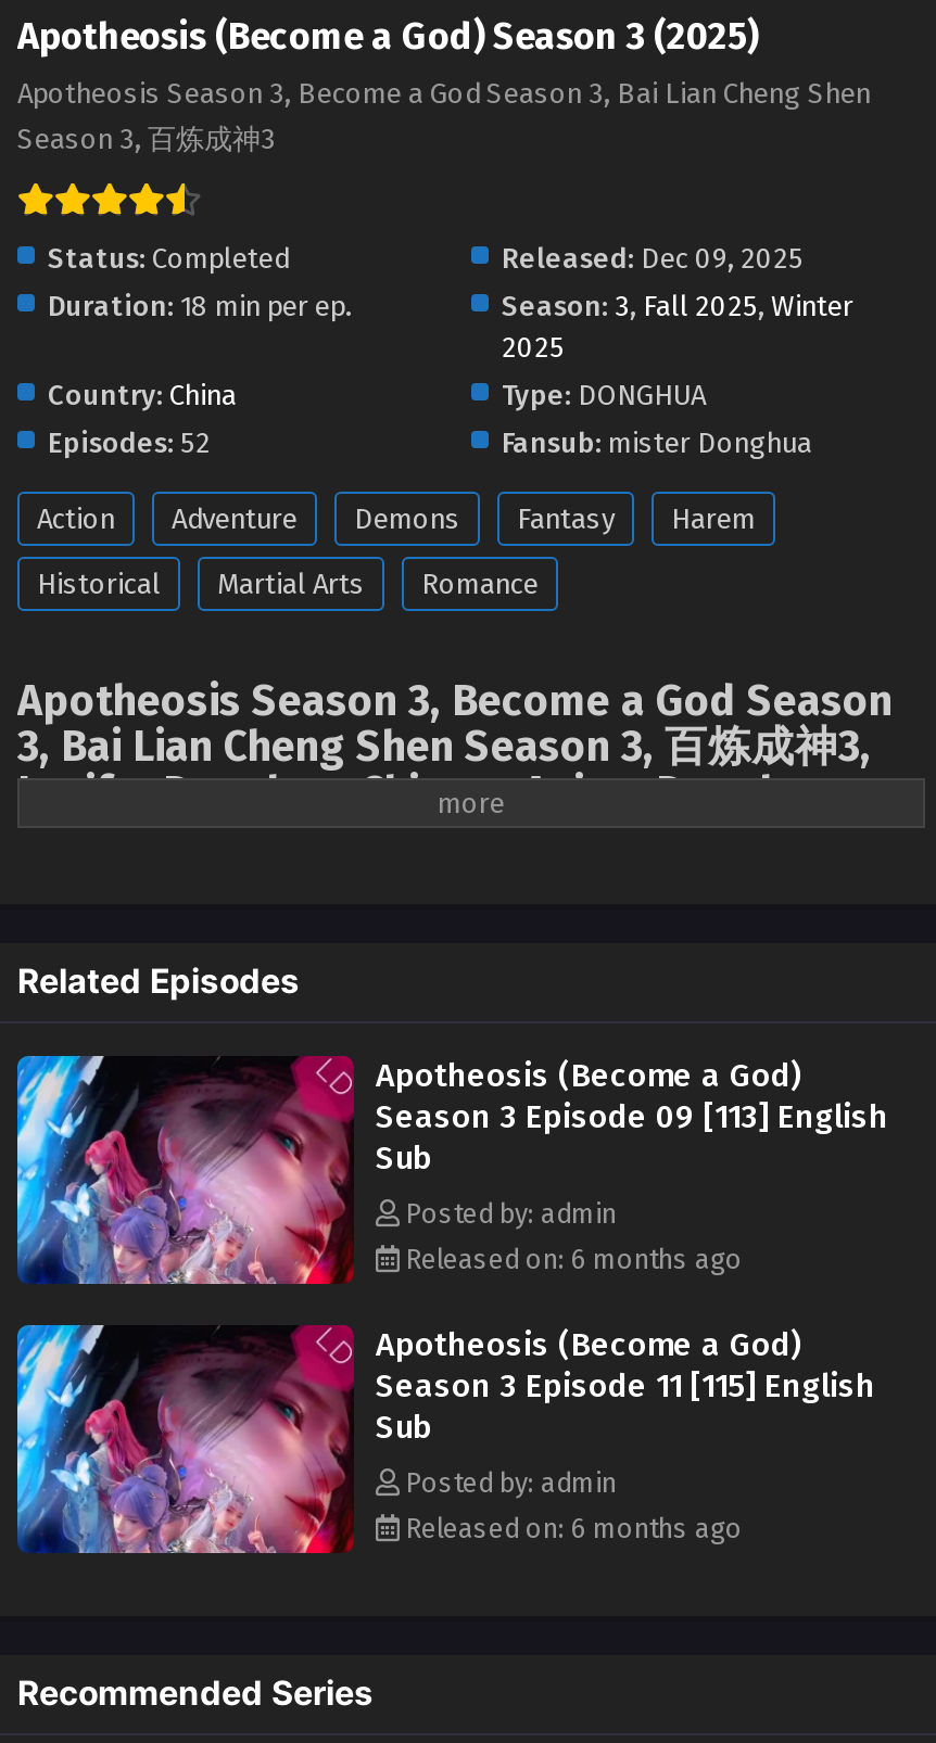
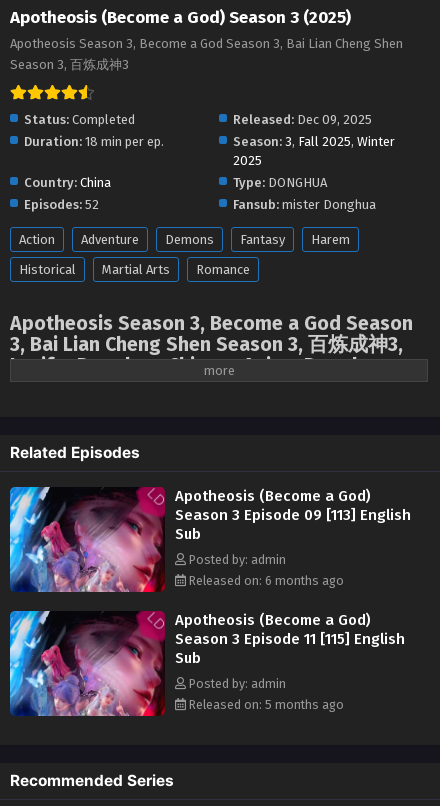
- Released on: 6 months ago
+ Released on: 5 months ago
